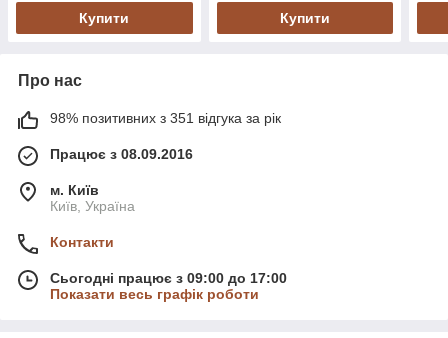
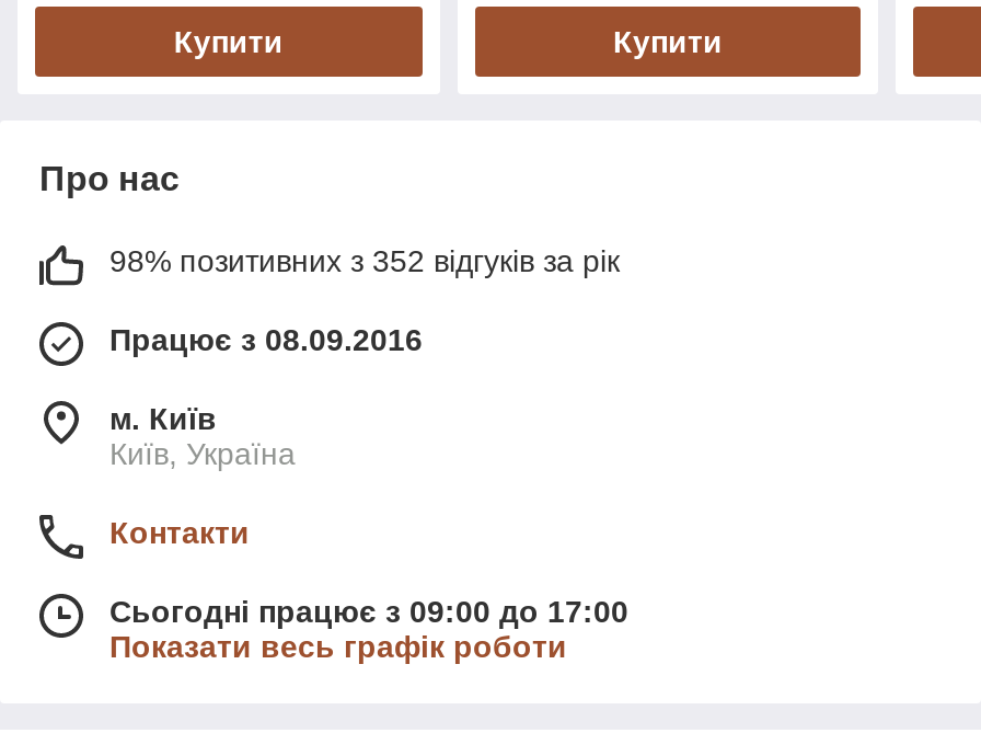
- 98% позитивних з 351 відгука за рік
+ 98% позитивних з 352 відгуків за рік
